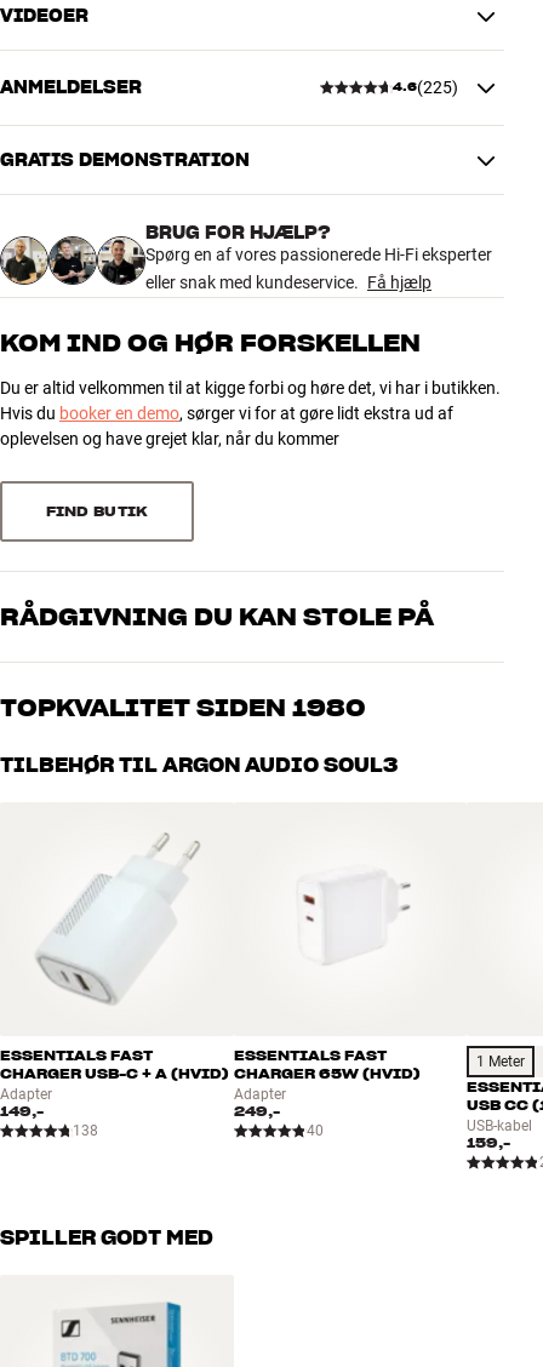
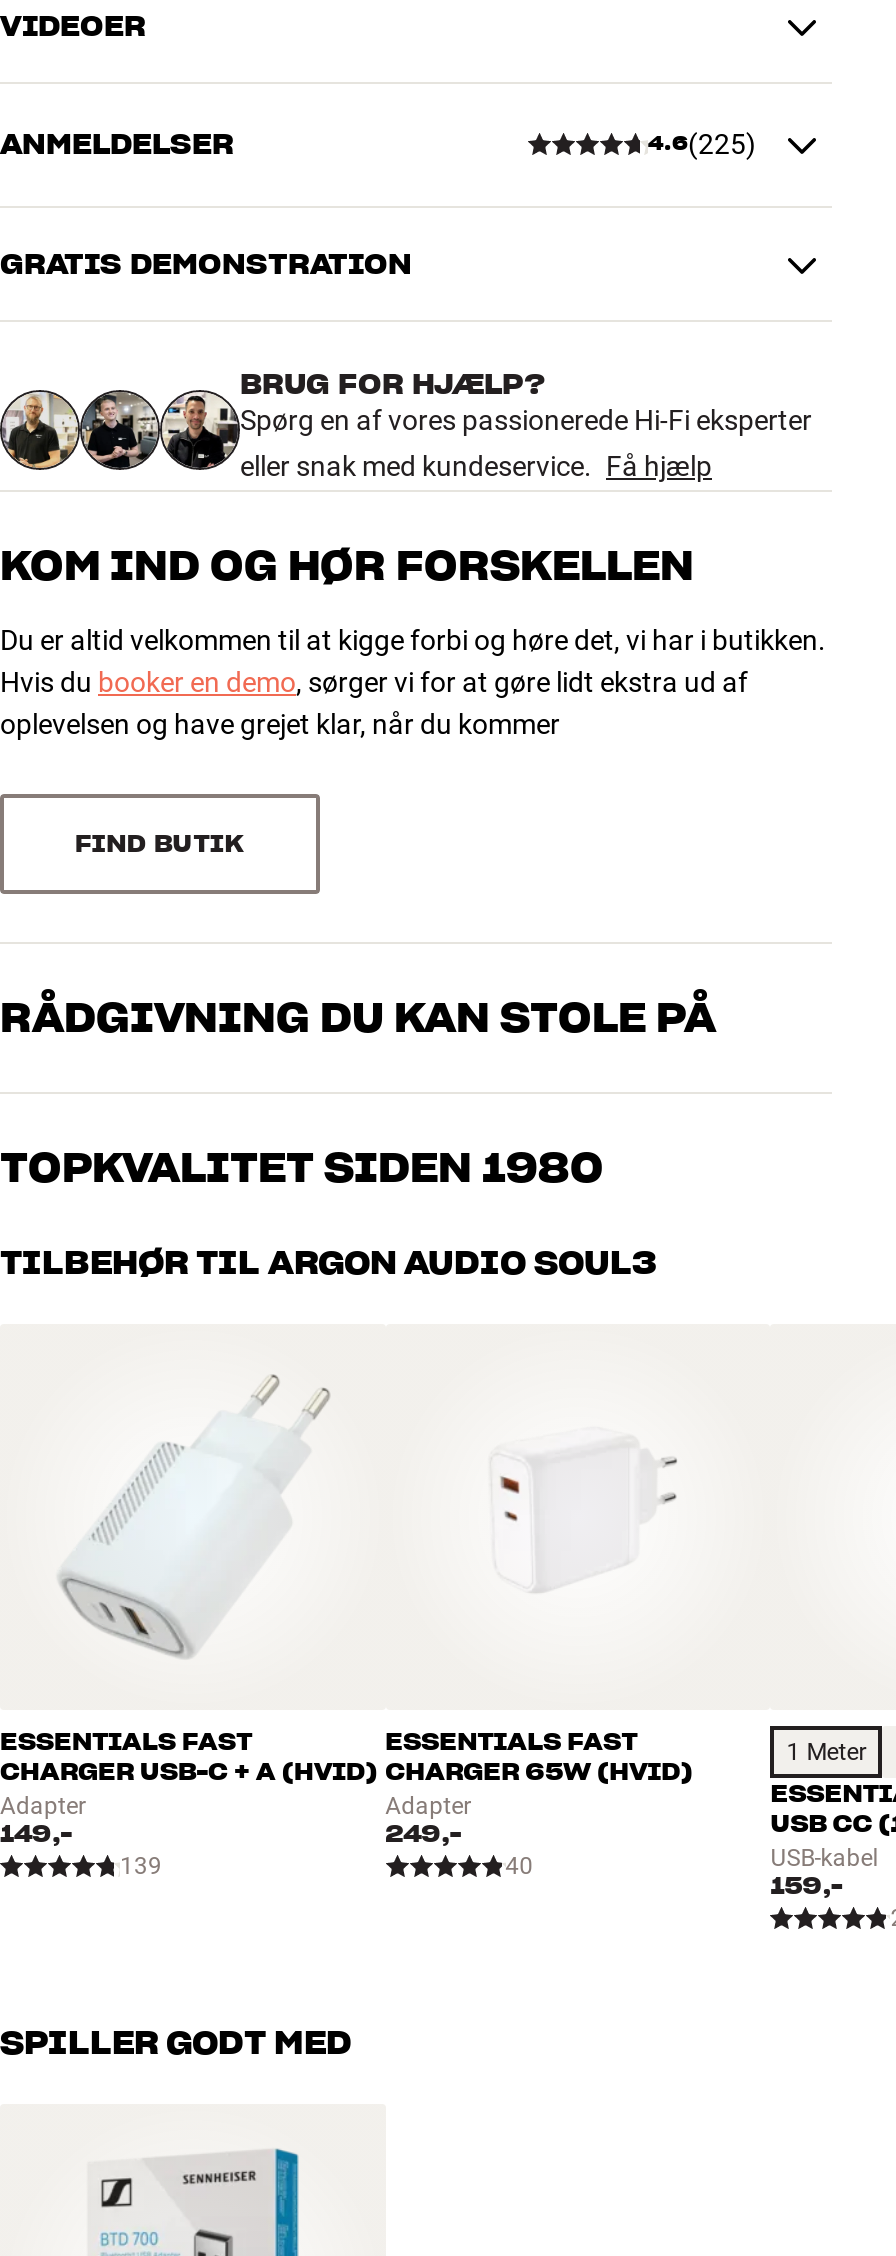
- 138
+ 139
